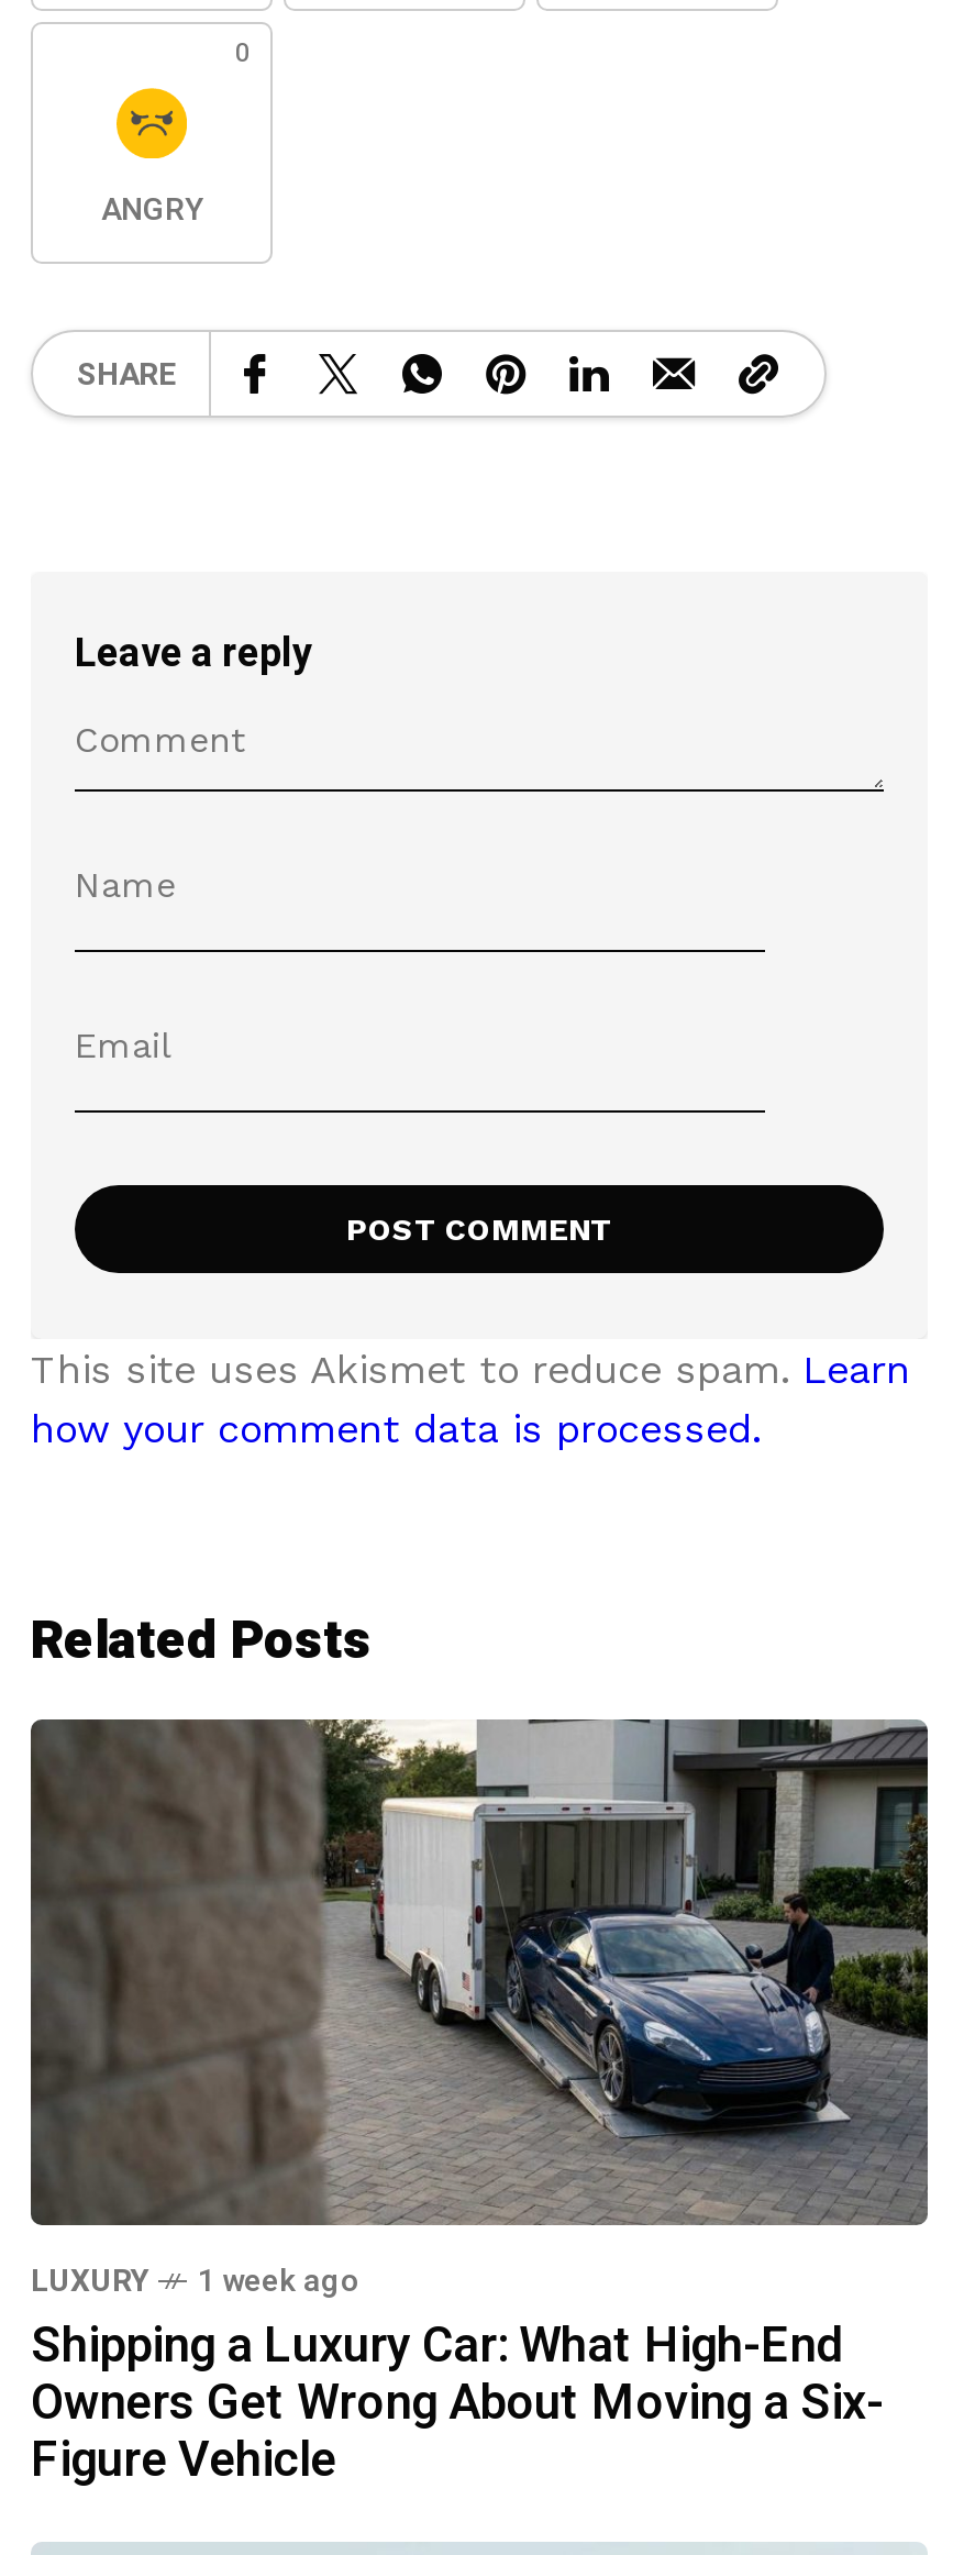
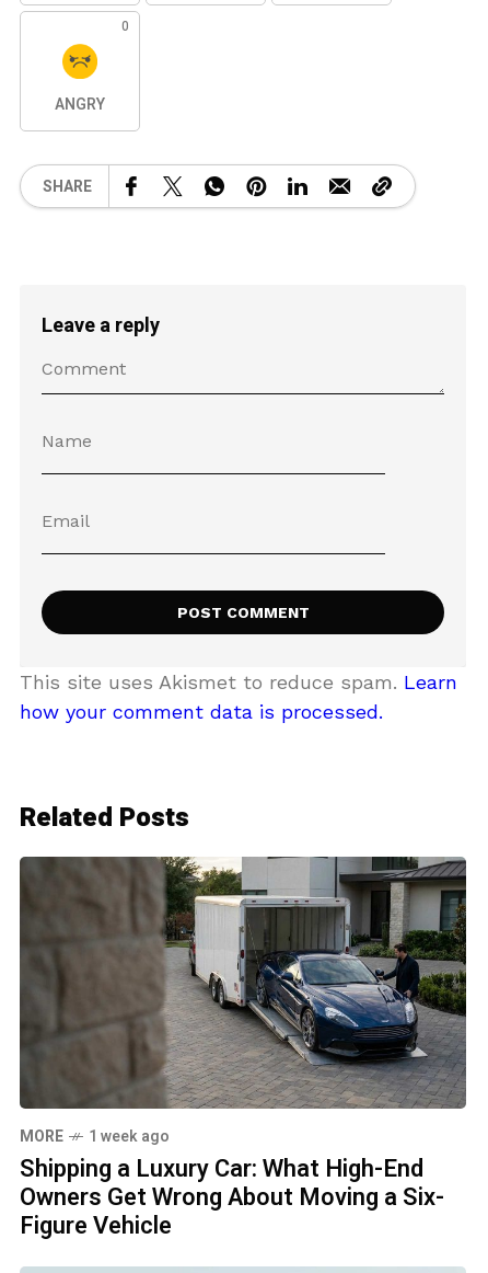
- LUXURY
+ MORE
